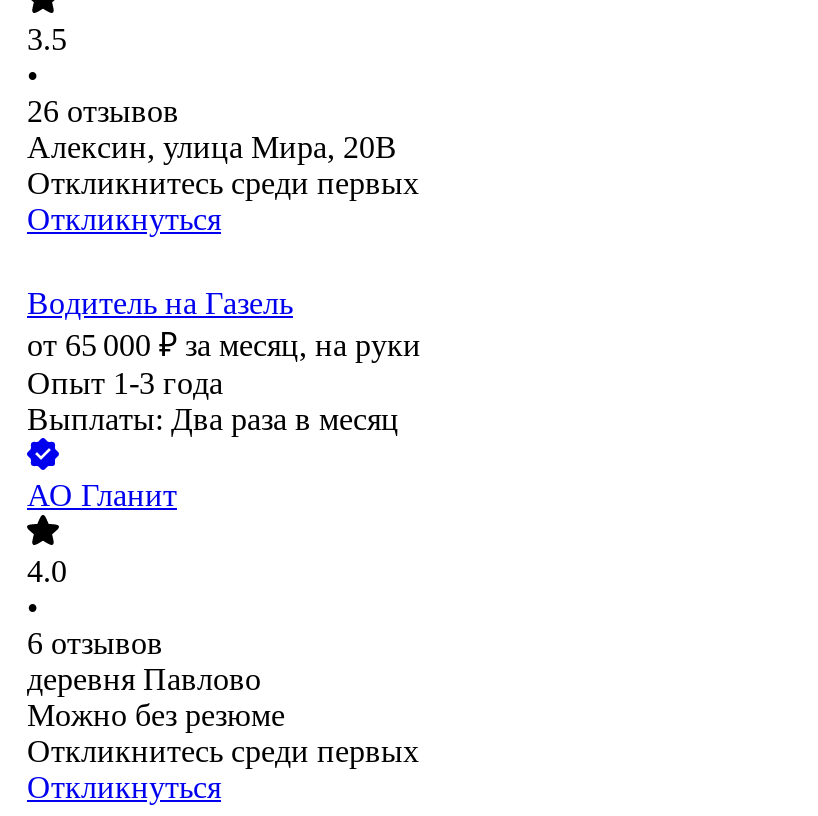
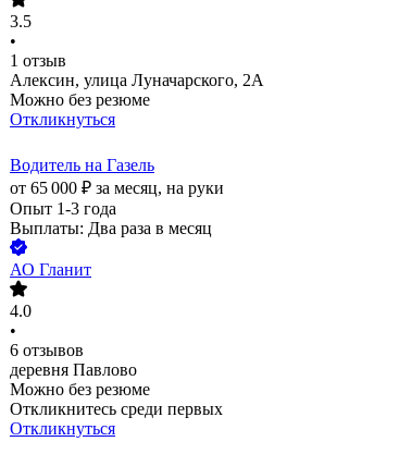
- 26 отзывов
- Алексин, улица Мира, 20В
- Откликнитесь среди первых
+ 1 отзыв
+ Алексин, улица Луначарского, 2А
+ Можно без резюме
